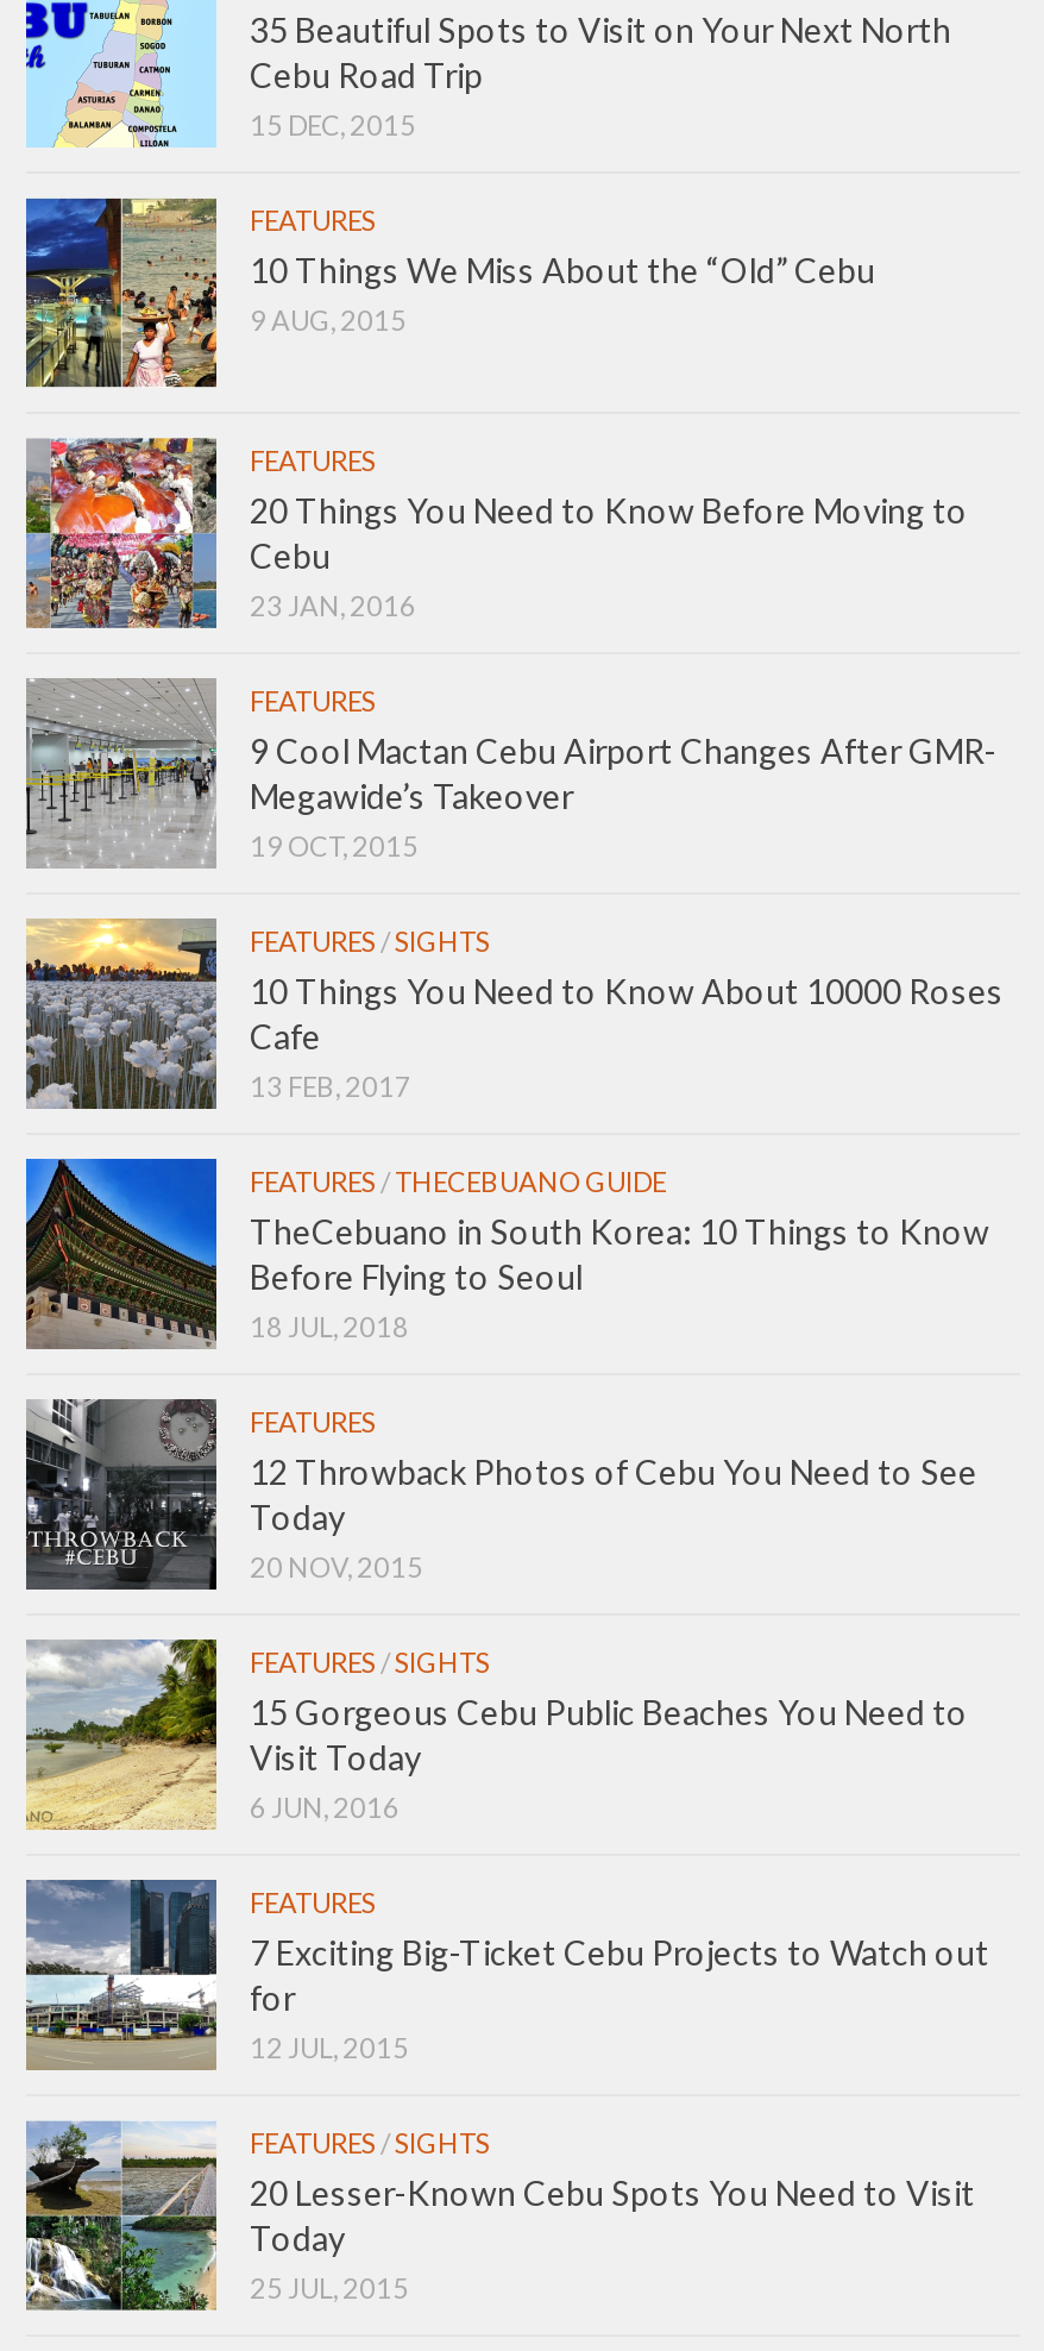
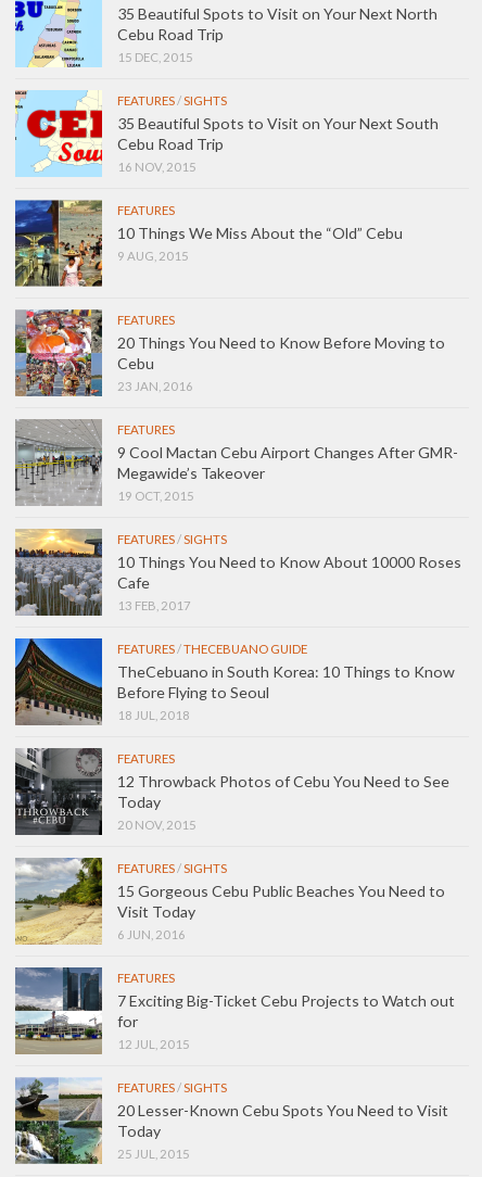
+ [image]
+ FEATURES /SIGHTS
+ 35 Beautiful Spots to Visit on Your Next South
+ Cebu Road Trip
+ 16 NOV, 2015
